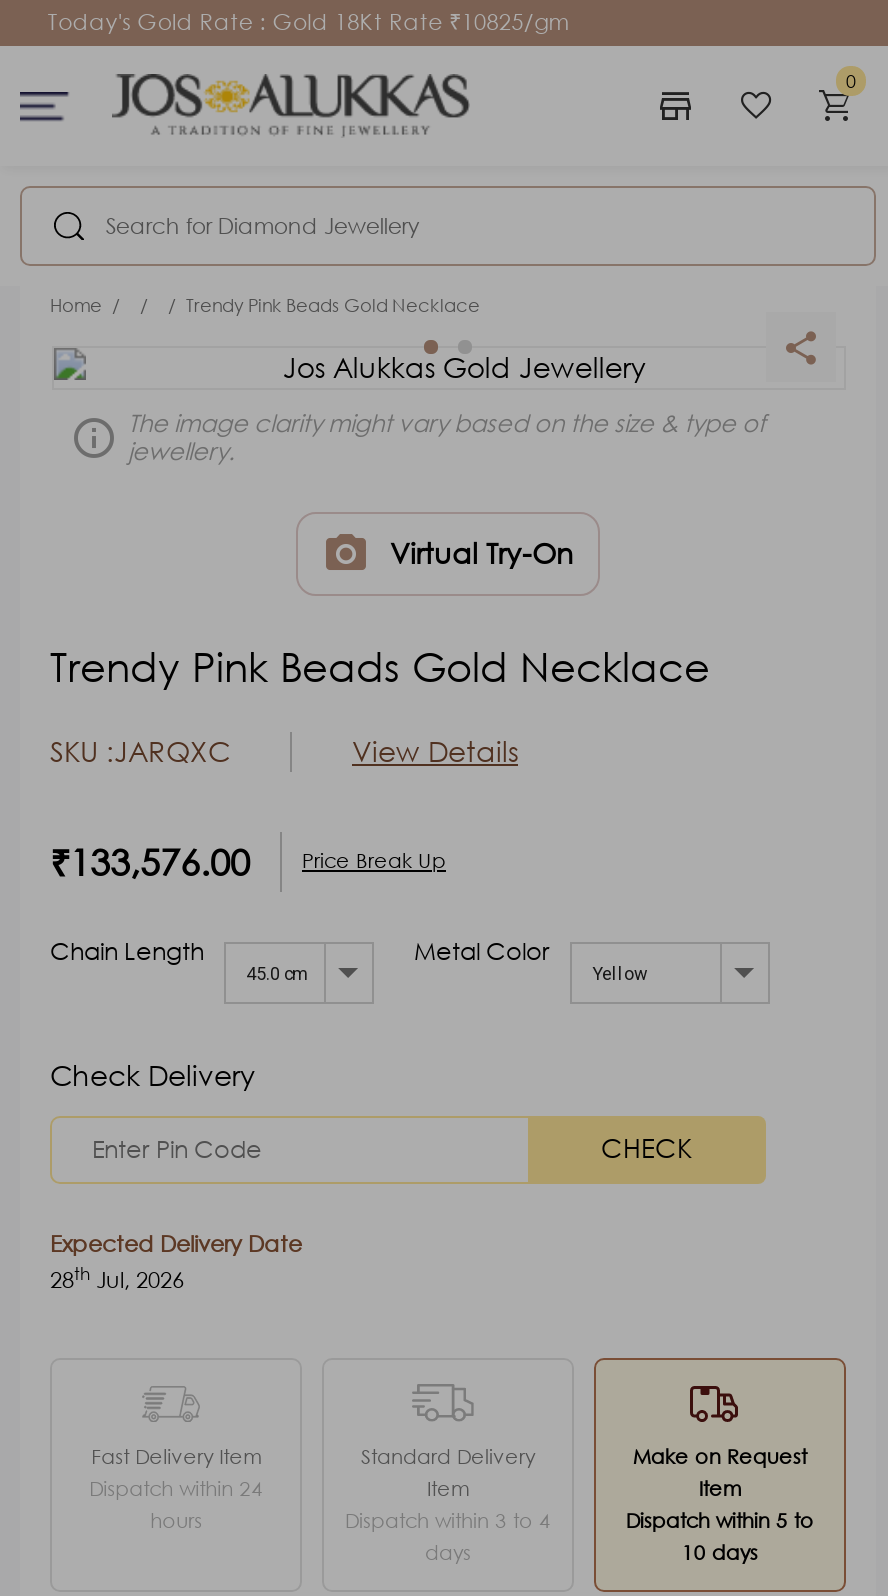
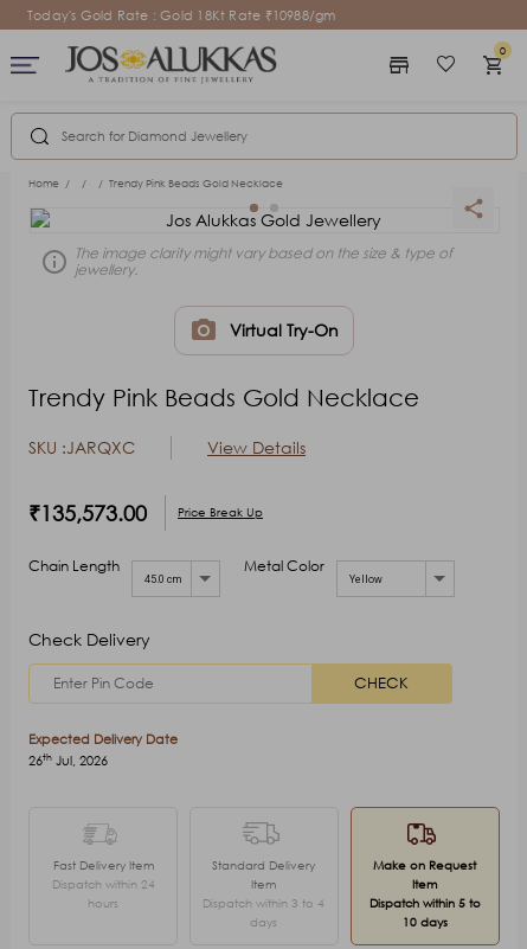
- Today's Gold Rate : Gold 18Kt Rate ₹10825/gm
+ Today's Gold Rate : Gold 18Kt Rate ₹10988/gm

- ₹133,576.00 Price Break Up
+ ₹135,573.00 Price Break Up

- 28th Jul, 2026
+ 26th Jul, 2026
